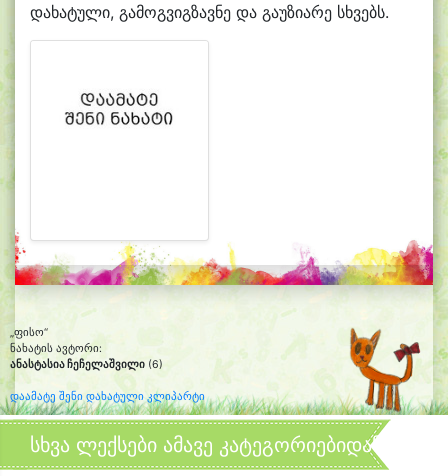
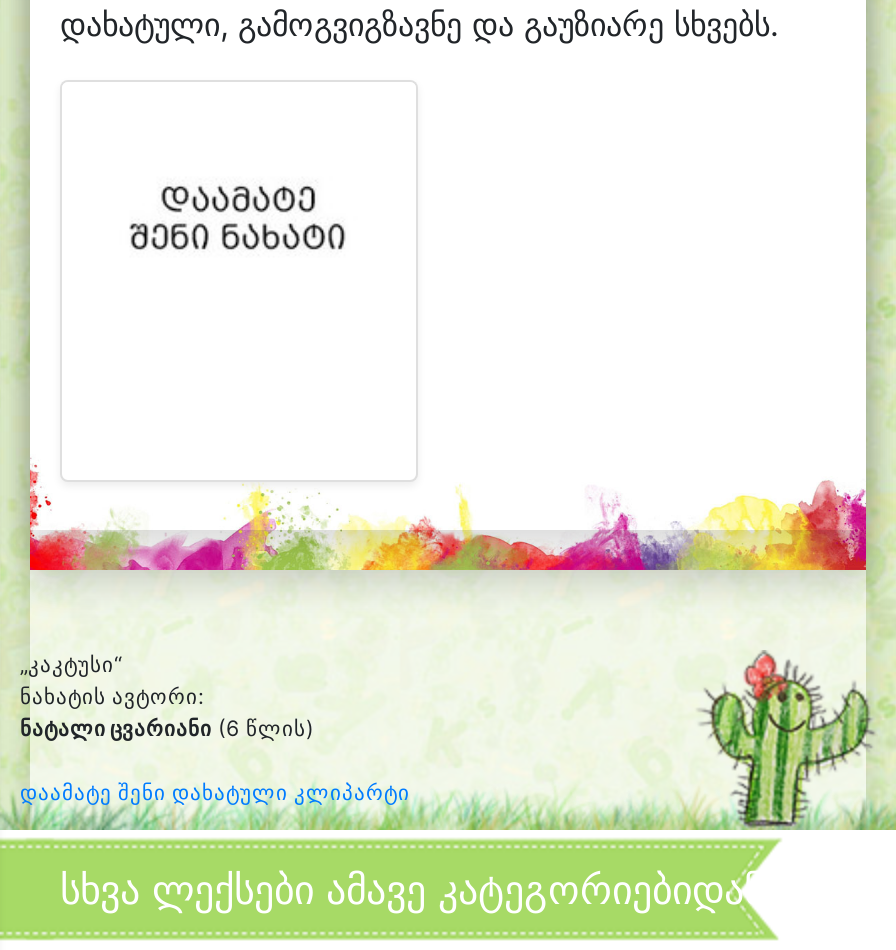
- „ფისო“
+ „კაკტუსი“

- [image]
+ [image]

- ანასტასია ჩეჩელაშვილი (6)
+ ნატალი ცვარიანი (6 წლის)
